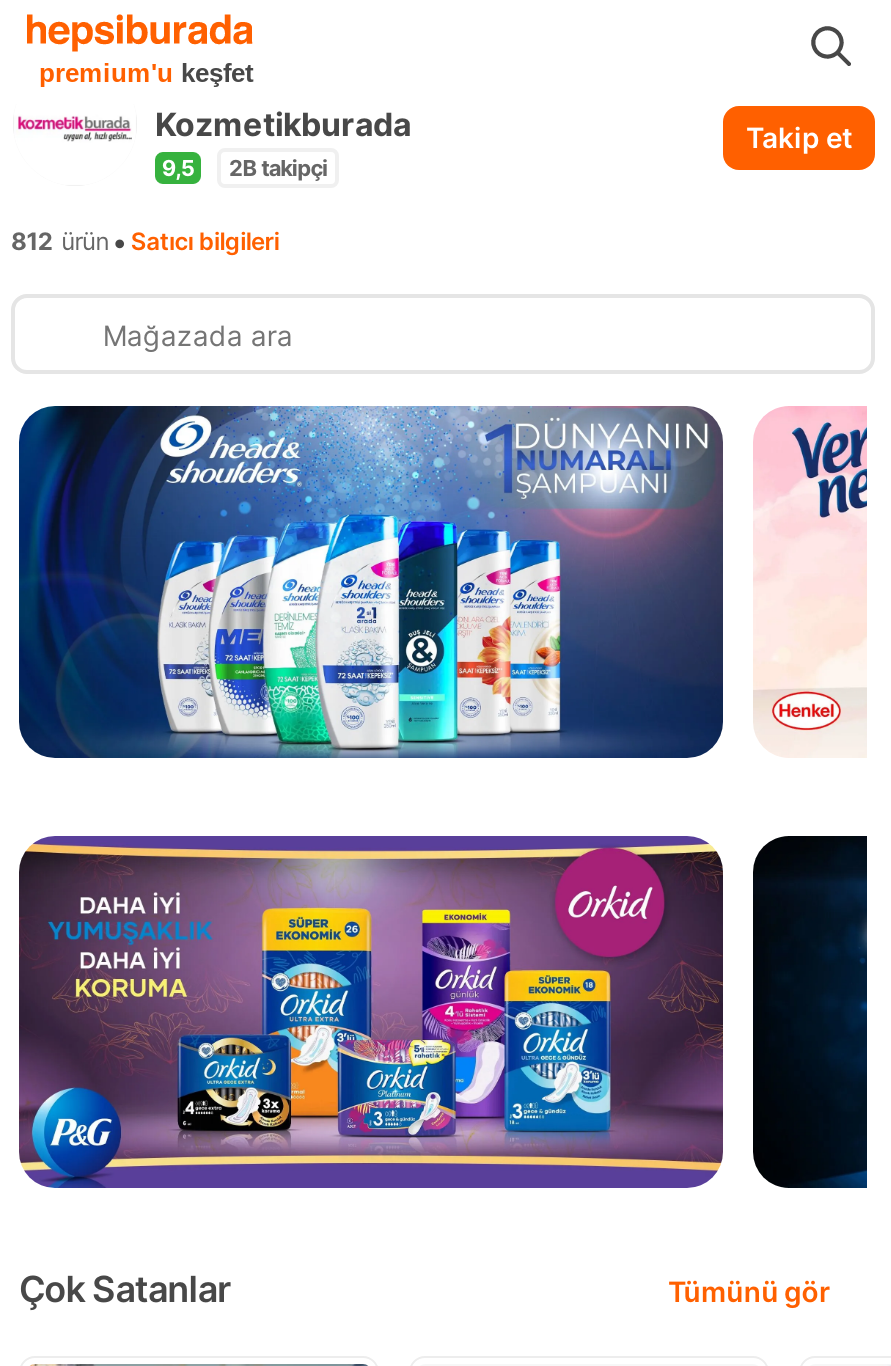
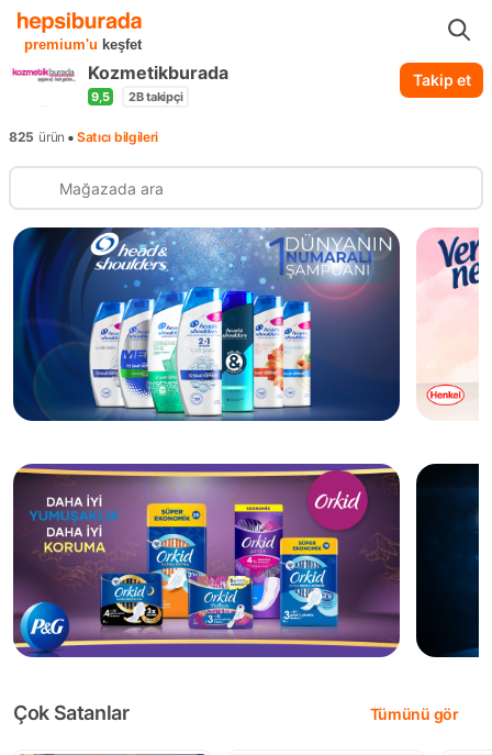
- 812 ürün • Satıcı bilgileri
+ 825 ürün • Satıcı bilgileri
